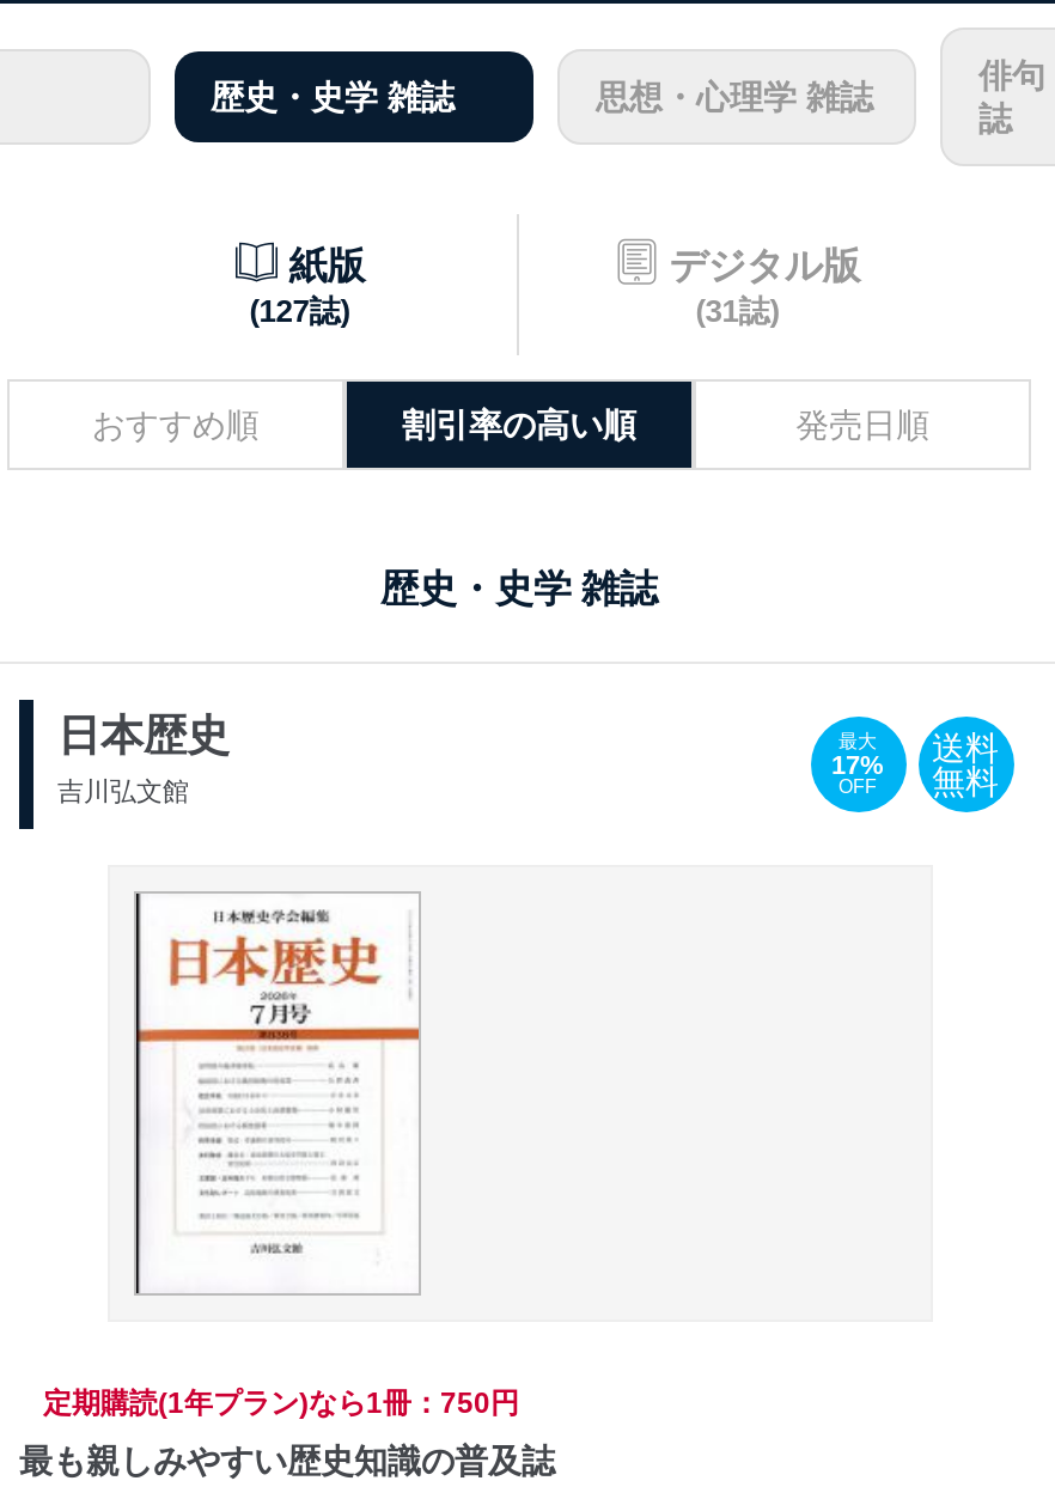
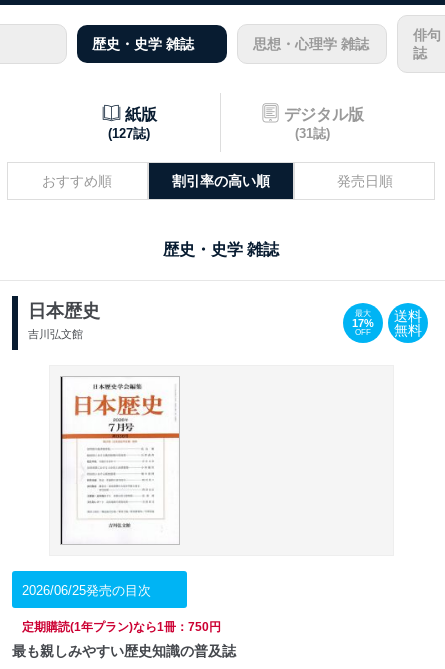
+ 2026/06/25発売の目次
